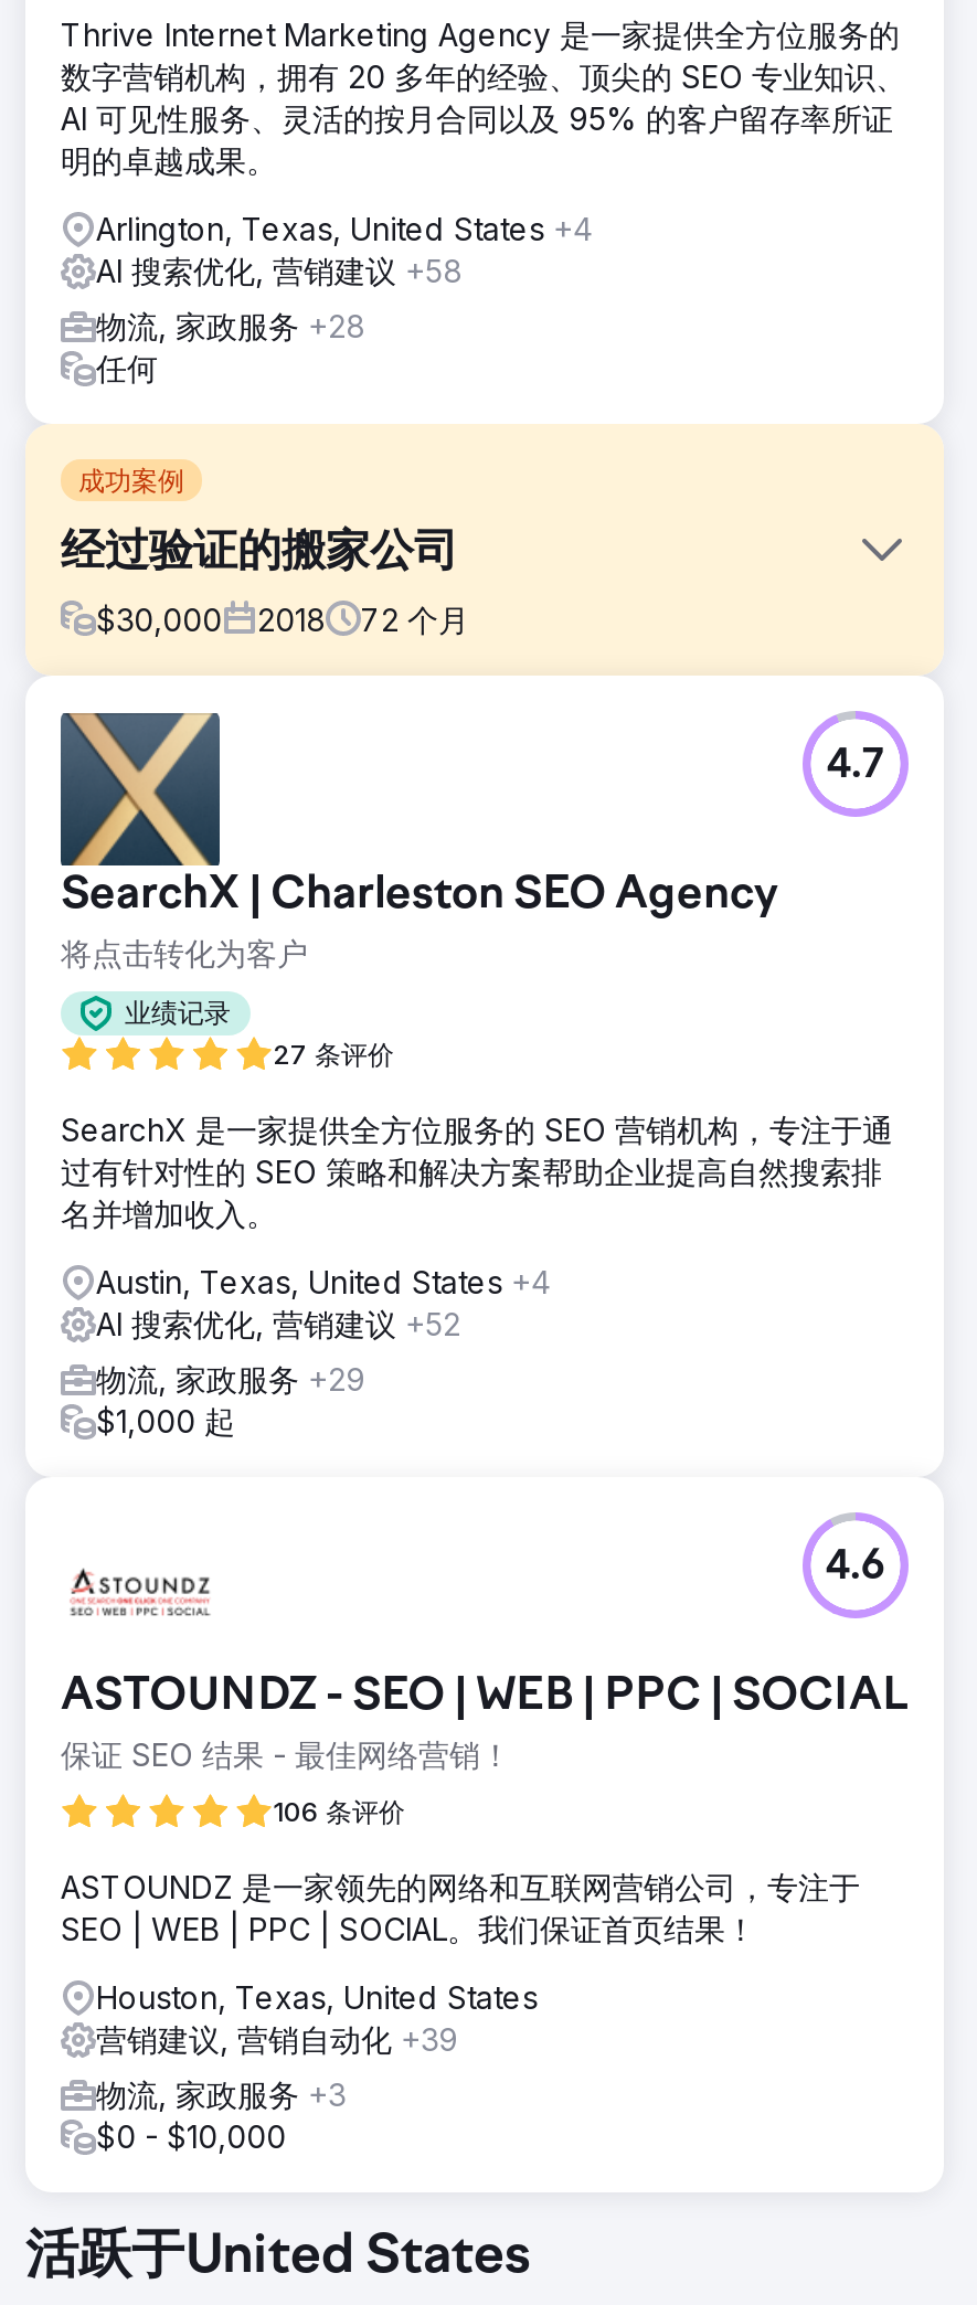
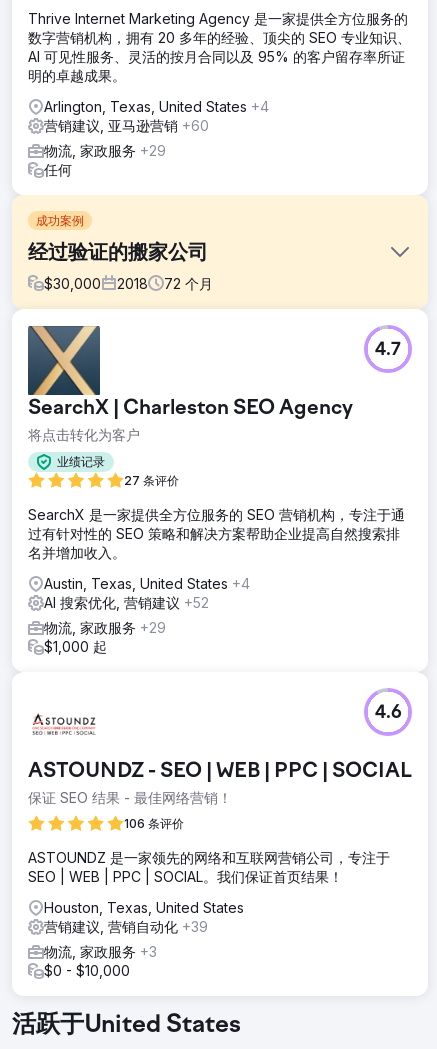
- AI 搜索优化, 营销建议+58
+ 营销建议, 亚马逊营销+60

- 物流, 家政服务+28
+ 物流, 家政服务+29
